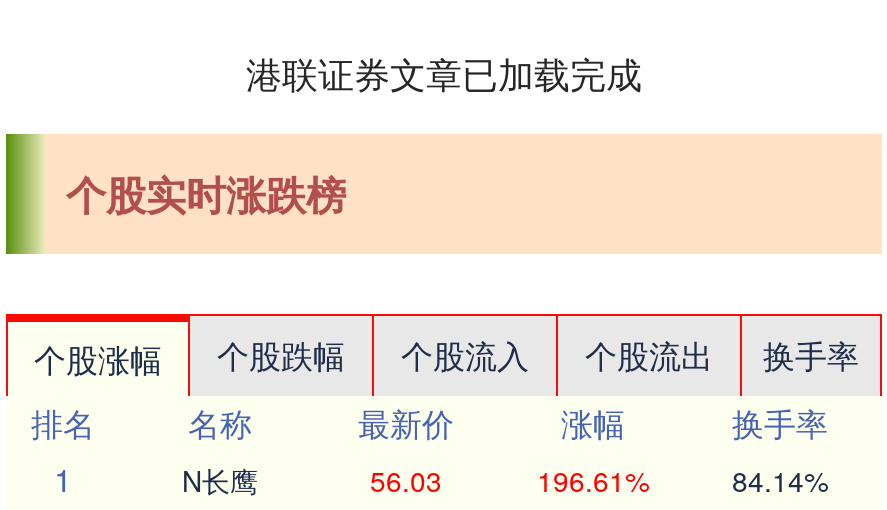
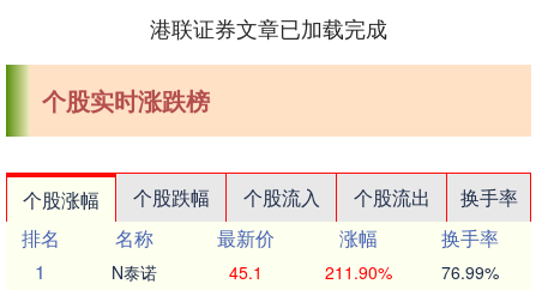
- N长鹰
+ N泰诺

- 56.03
+ 45.1

- 196.61%
+ 211.90%

- 84.14%
+ 76.99%
